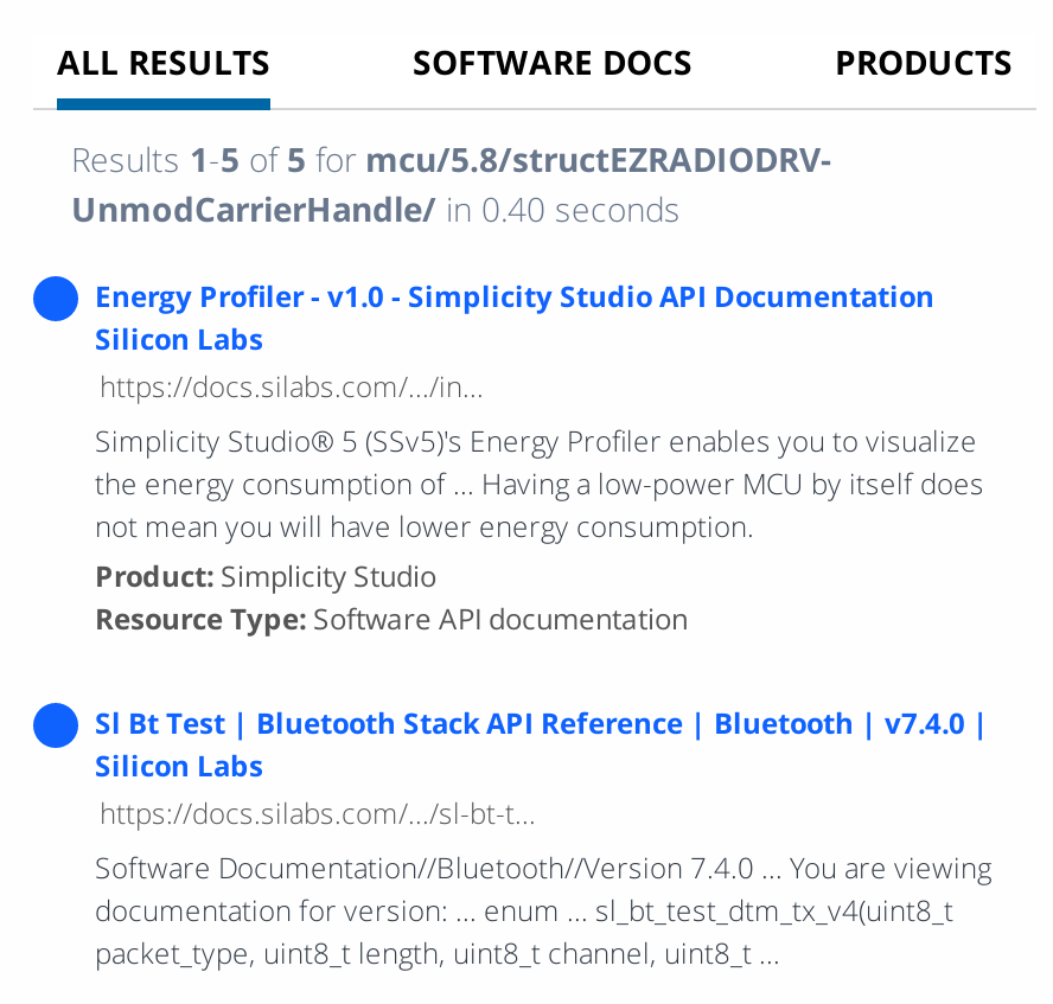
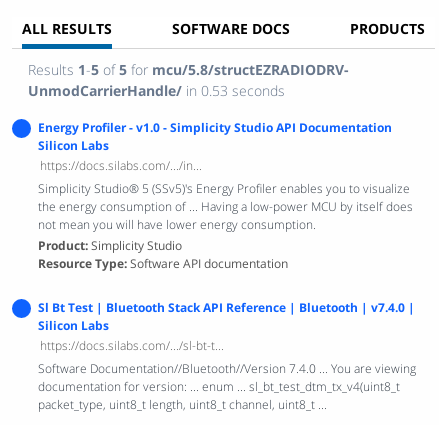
- UnmodCarrierHandle/ in 0.40 seconds
+ UnmodCarrierHandle/ in 0.53 seconds
